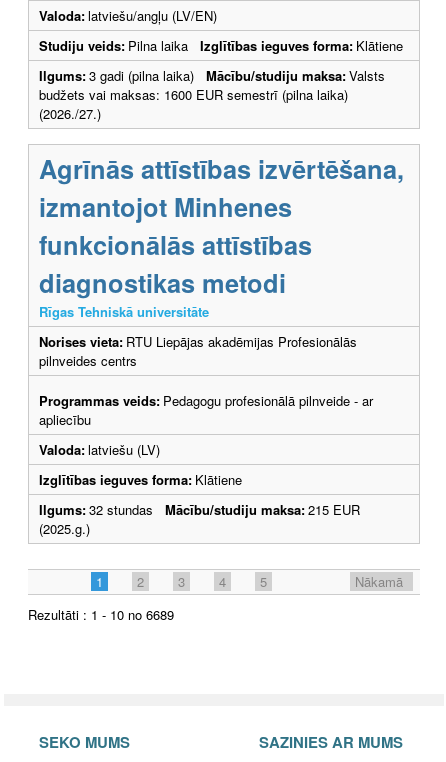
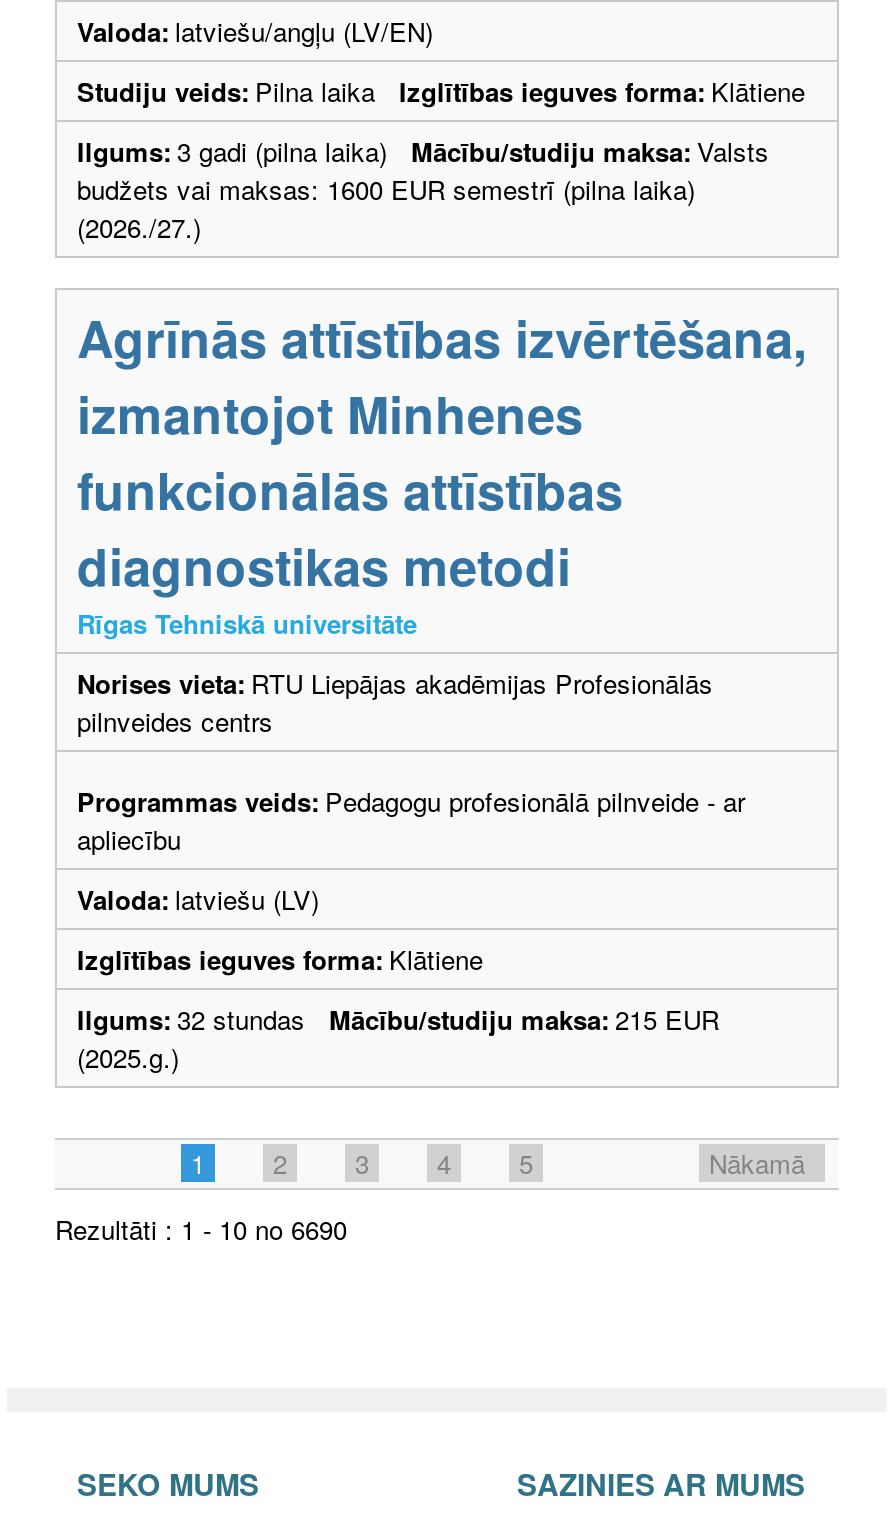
- Rezultāti : 1 - 10 no 6689
+ Rezultāti : 1 - 10 no 6690
